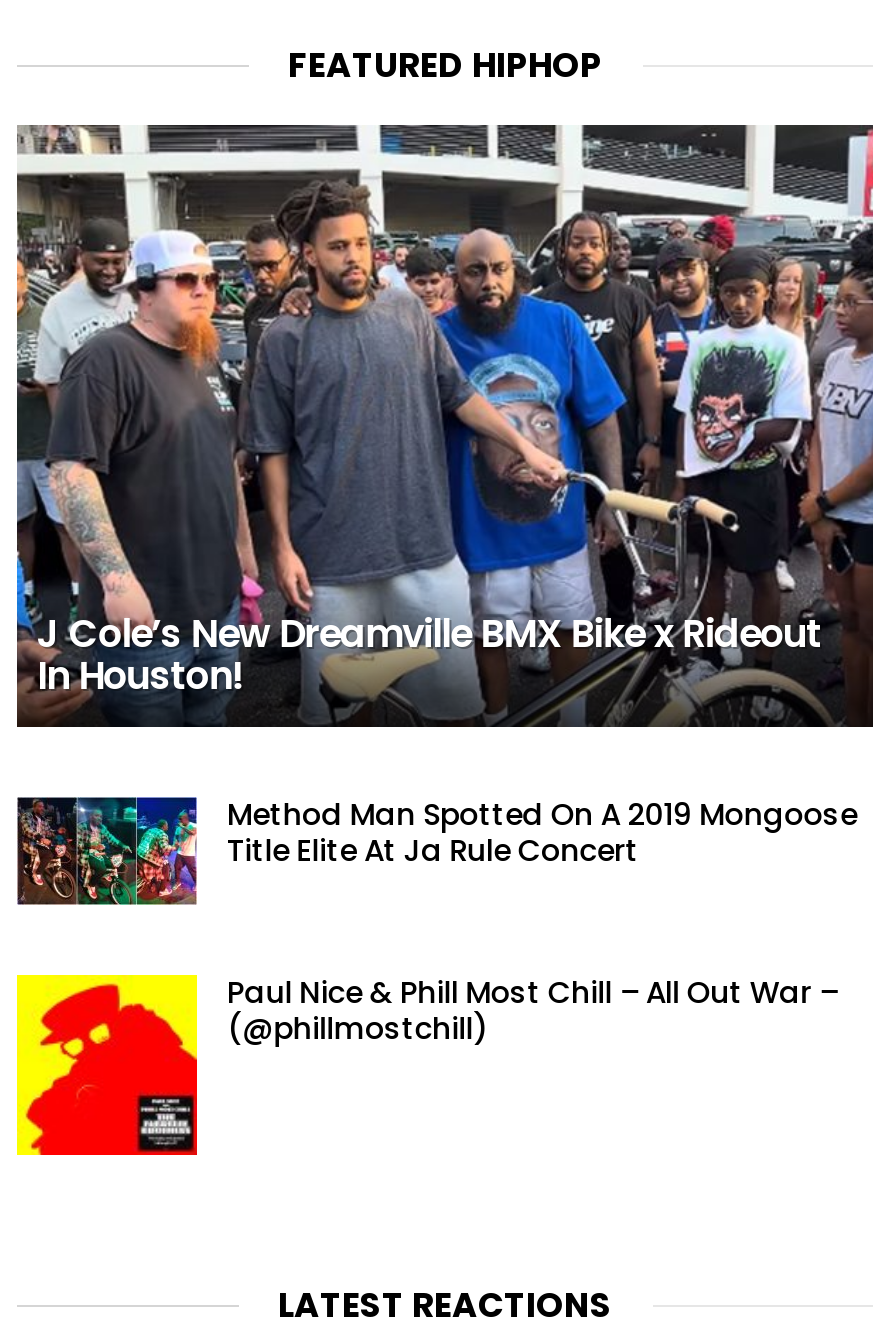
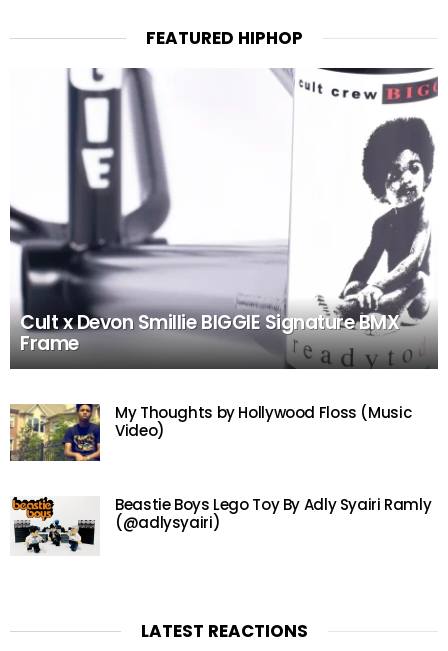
- [image]
- J Cole’s New Dreamville BMX Bike x Rideout
- In Houston!
+ [image]
+ Cult x Devon Smillie BIGGIE Signature BMX
+ Frame

- [image]
- Method Man Spotted On A 2019 Mongoose
- Title Elite At Ja Rule Concert
+ [image]
+ My Thoughts by Hollywood Floss (Music
+ Video)

- [image]
- Paul Nice & Phill Most Chill – All Out War –
- (@phillmostchill)
+ [image]
+ Beastie Boys Lego Toy By Adly Syairi Ramly
+ (@adlysyairi)
